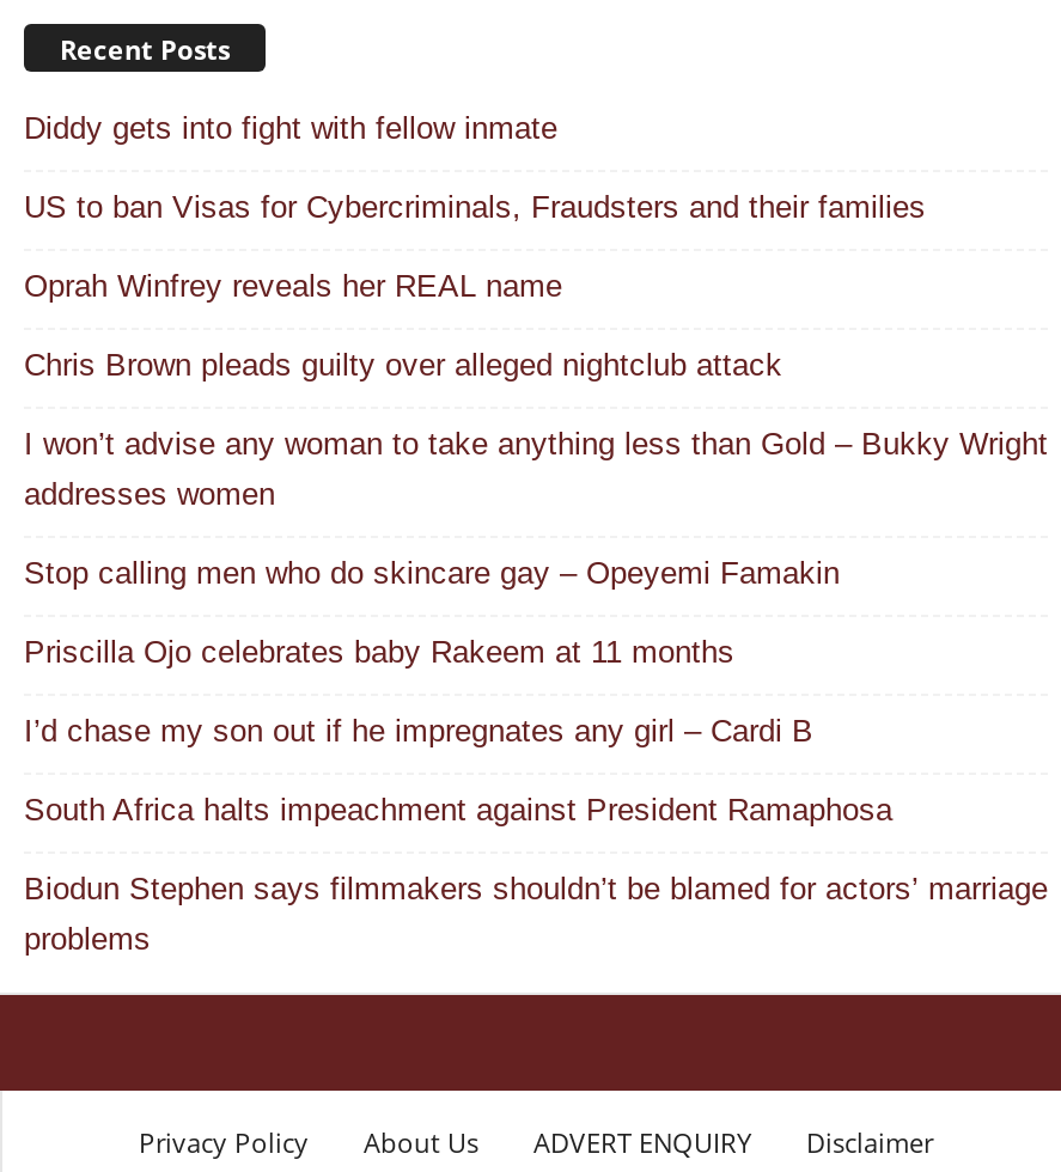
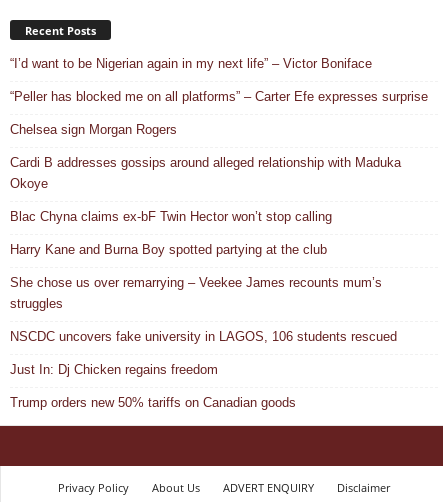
- Diddy gets into fight with fellow inmate
+ “I’d want to be Nigerian again in my next life” – Victor Boniface

- US to ban Visas for Cybercriminals, Fraudsters and their families
+ “Peller has blocked me on all platforms” – Carter Efe expresses surprise

- Oprah Winfrey reveals her REAL name
+ Chelsea sign Morgan Rogers

- Chris Brown pleads guilty over alleged nightclub attack
+ Cardi B addresses gossips around alleged relationship with Maduka
+ Okoye

- I won’t advise any woman to take anything less than Gold – Bukky Wright
- addresses women
+ Blac Chyna claims ex-bF Twin Hector won’t stop calling

- Stop calling men who do skincare gay – Opeyemi Famakin
+ Harry Kane and Burna Boy spotted partying at the club

- Priscilla Ojo celebrates baby Rakeem at 11 months
+ She chose us over remarrying – Veekee James recounts mum’s
+ struggles

- I’d chase my son out if he impregnates any girl – Cardi B
+ NSCDC uncovers fake university in LAGOS, 106 students rescued

- South Africa halts impeachment against President Ramaphosa
+ Just In: Dj Chicken regains freedom

- Biodun Stephen says filmmakers shouldn’t be blamed for actors’ marriage
- problems
+ Trump orders new 50% tariffs on Canadian goods
